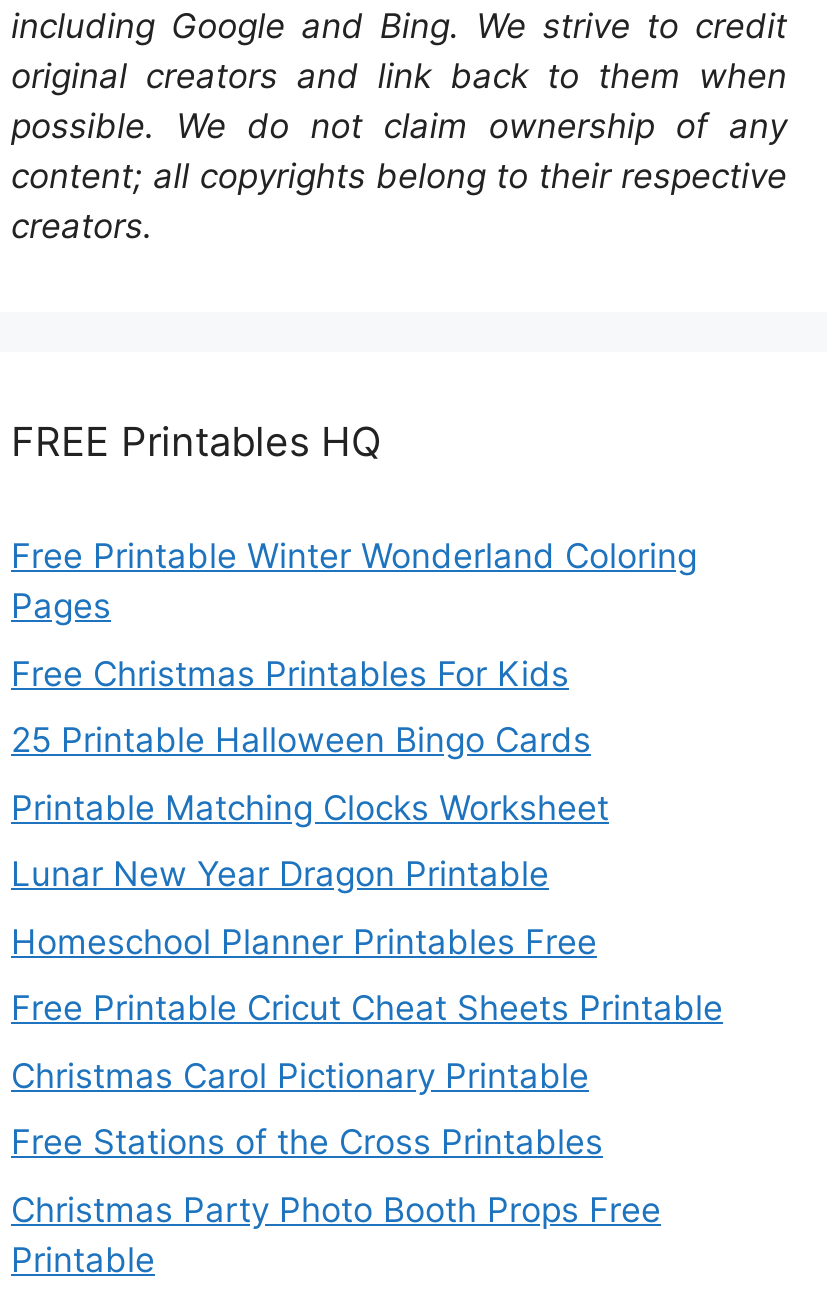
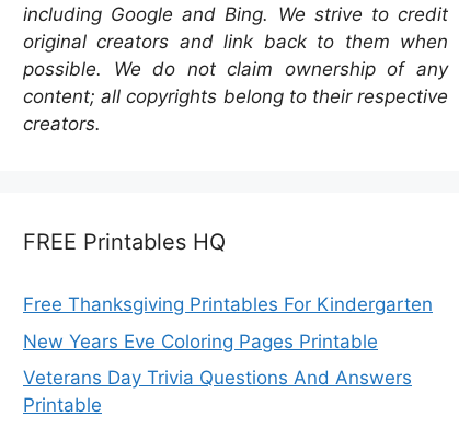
- Free Printable Winter Wonderland Coloring
- Pages
- Free Christmas Printables For Kids
- 25 Printable Halloween Bingo Cards
- Printable Matching Clocks Worksheet
- Lunar New Year Dragon Printable
- Homeschool Planner Printables Free
- Free Printable Cricut Cheat Sheets Printable
- Christmas Carol Pictionary Printable
- Free Stations of the Cross Printables
- Christmas Party Photo Booth Props Free
+ Free Thanksgiving Printables For Kindergarten
+ New Years Eve Coloring Pages Printable
+ Veterans Day Trivia Questions And Answers
